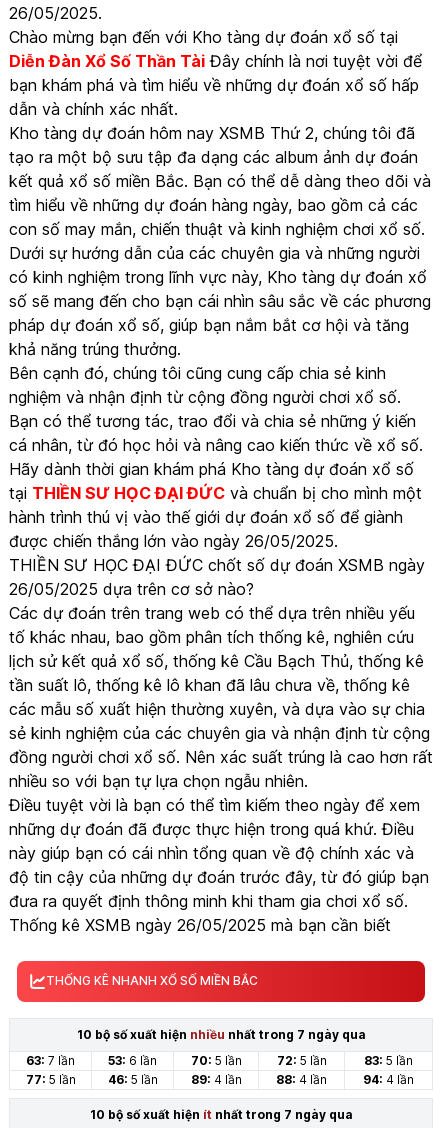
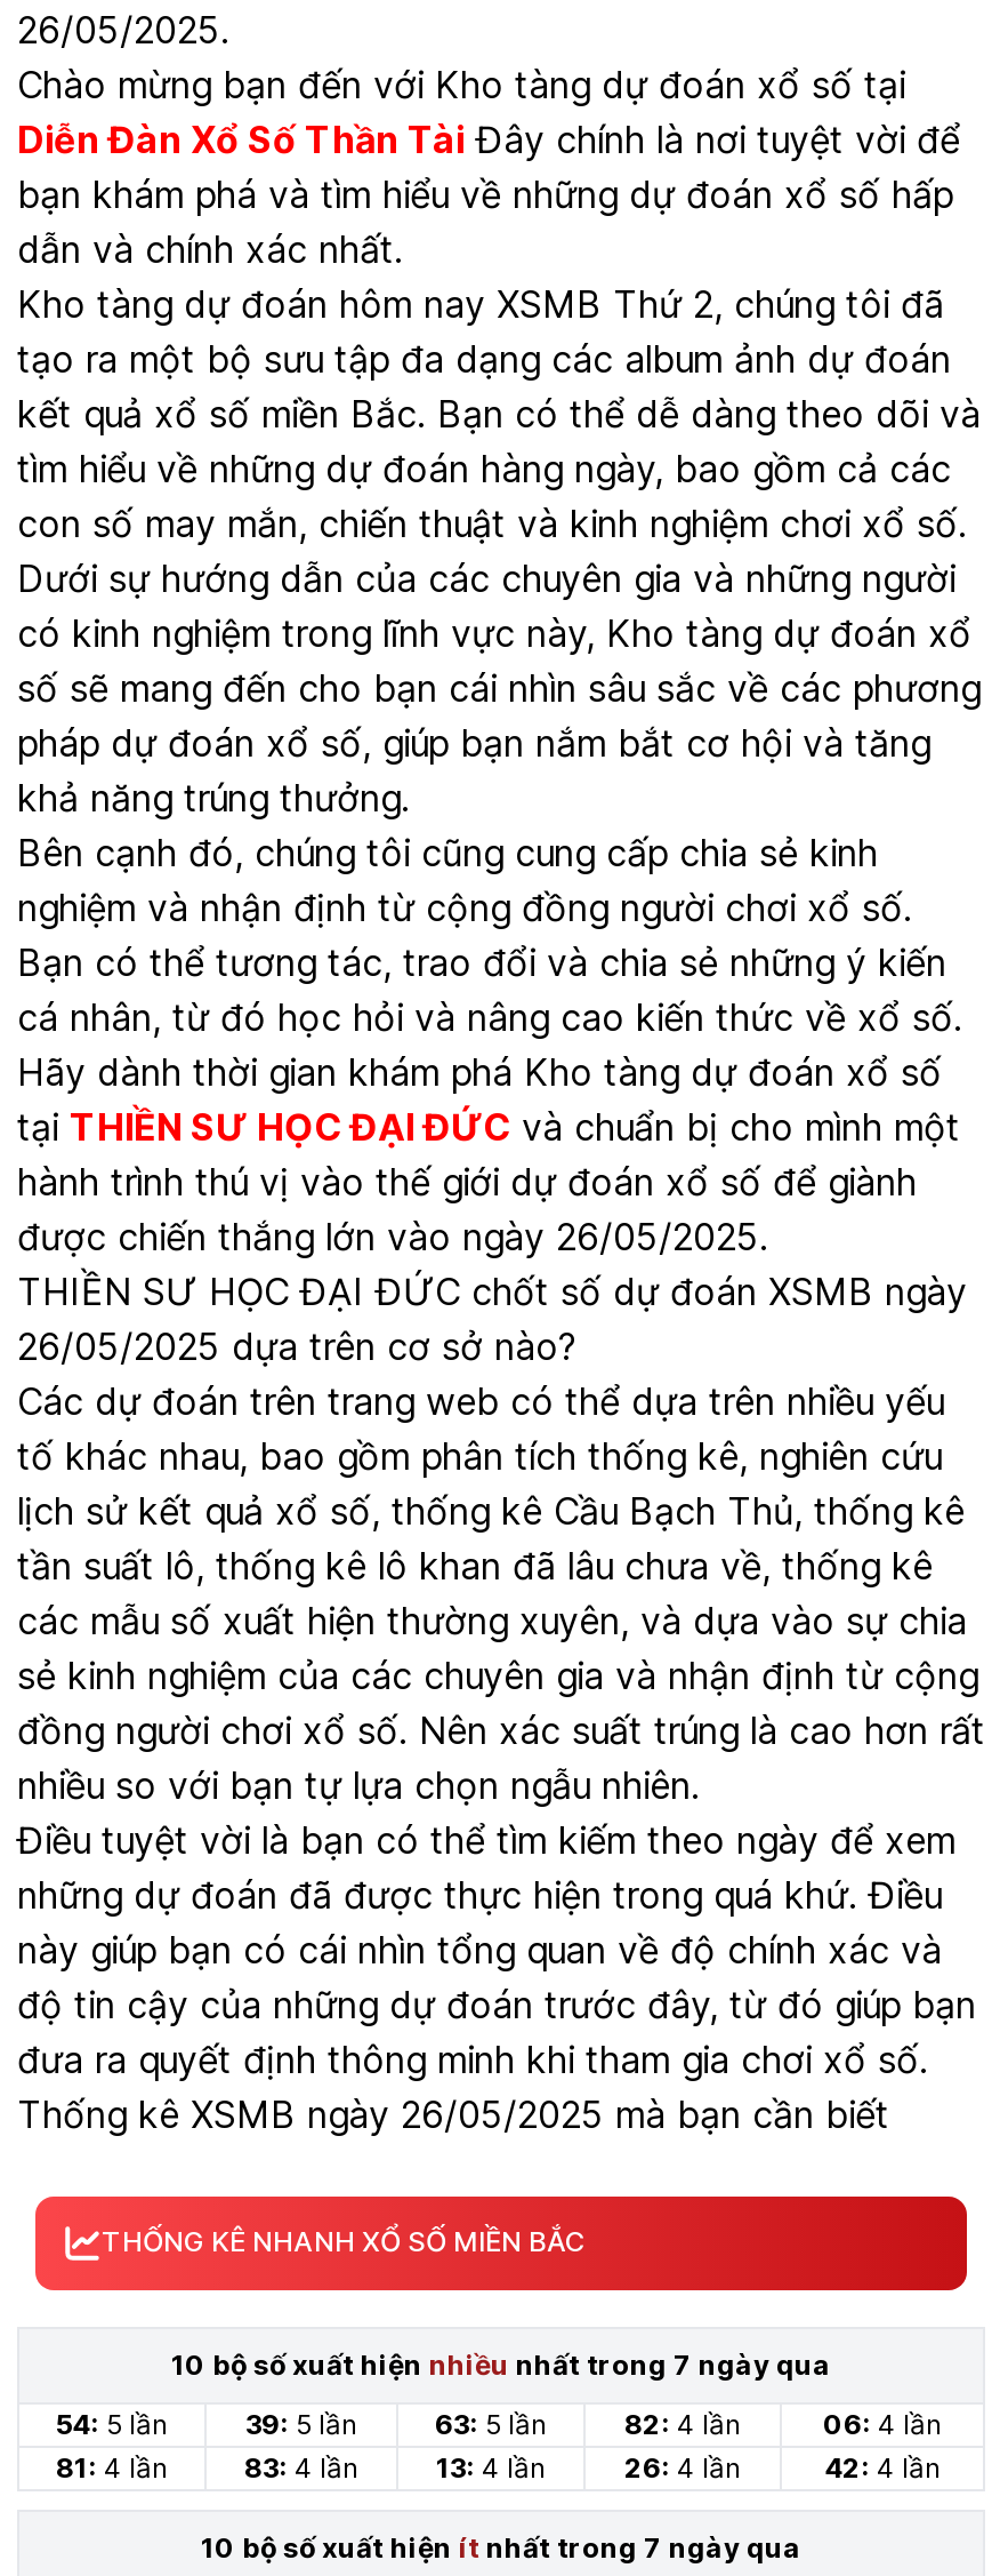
- 63: 7 lần
+ 54: 5 lần

- 53: 6 lần
+ 39: 5 lần

- 70: 5 lần
+ 63: 5 lần

- 72: 5 lần
+ 82: 4 lần

- 83: 5 lần
+ 06: 4 lần

- 77: 5 lần
+ 81: 4 lần

- 46: 5 lần
+ 83: 4 lần

- 89: 4 lần
+ 13: 4 lần

- 88: 4 lần
+ 26: 4 lần

- 94: 4 lần
+ 42: 4 lần
